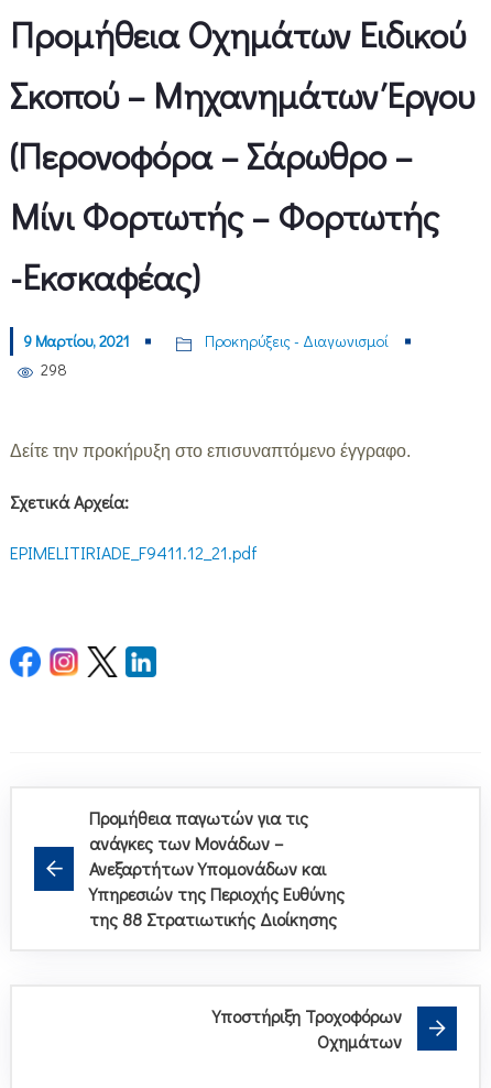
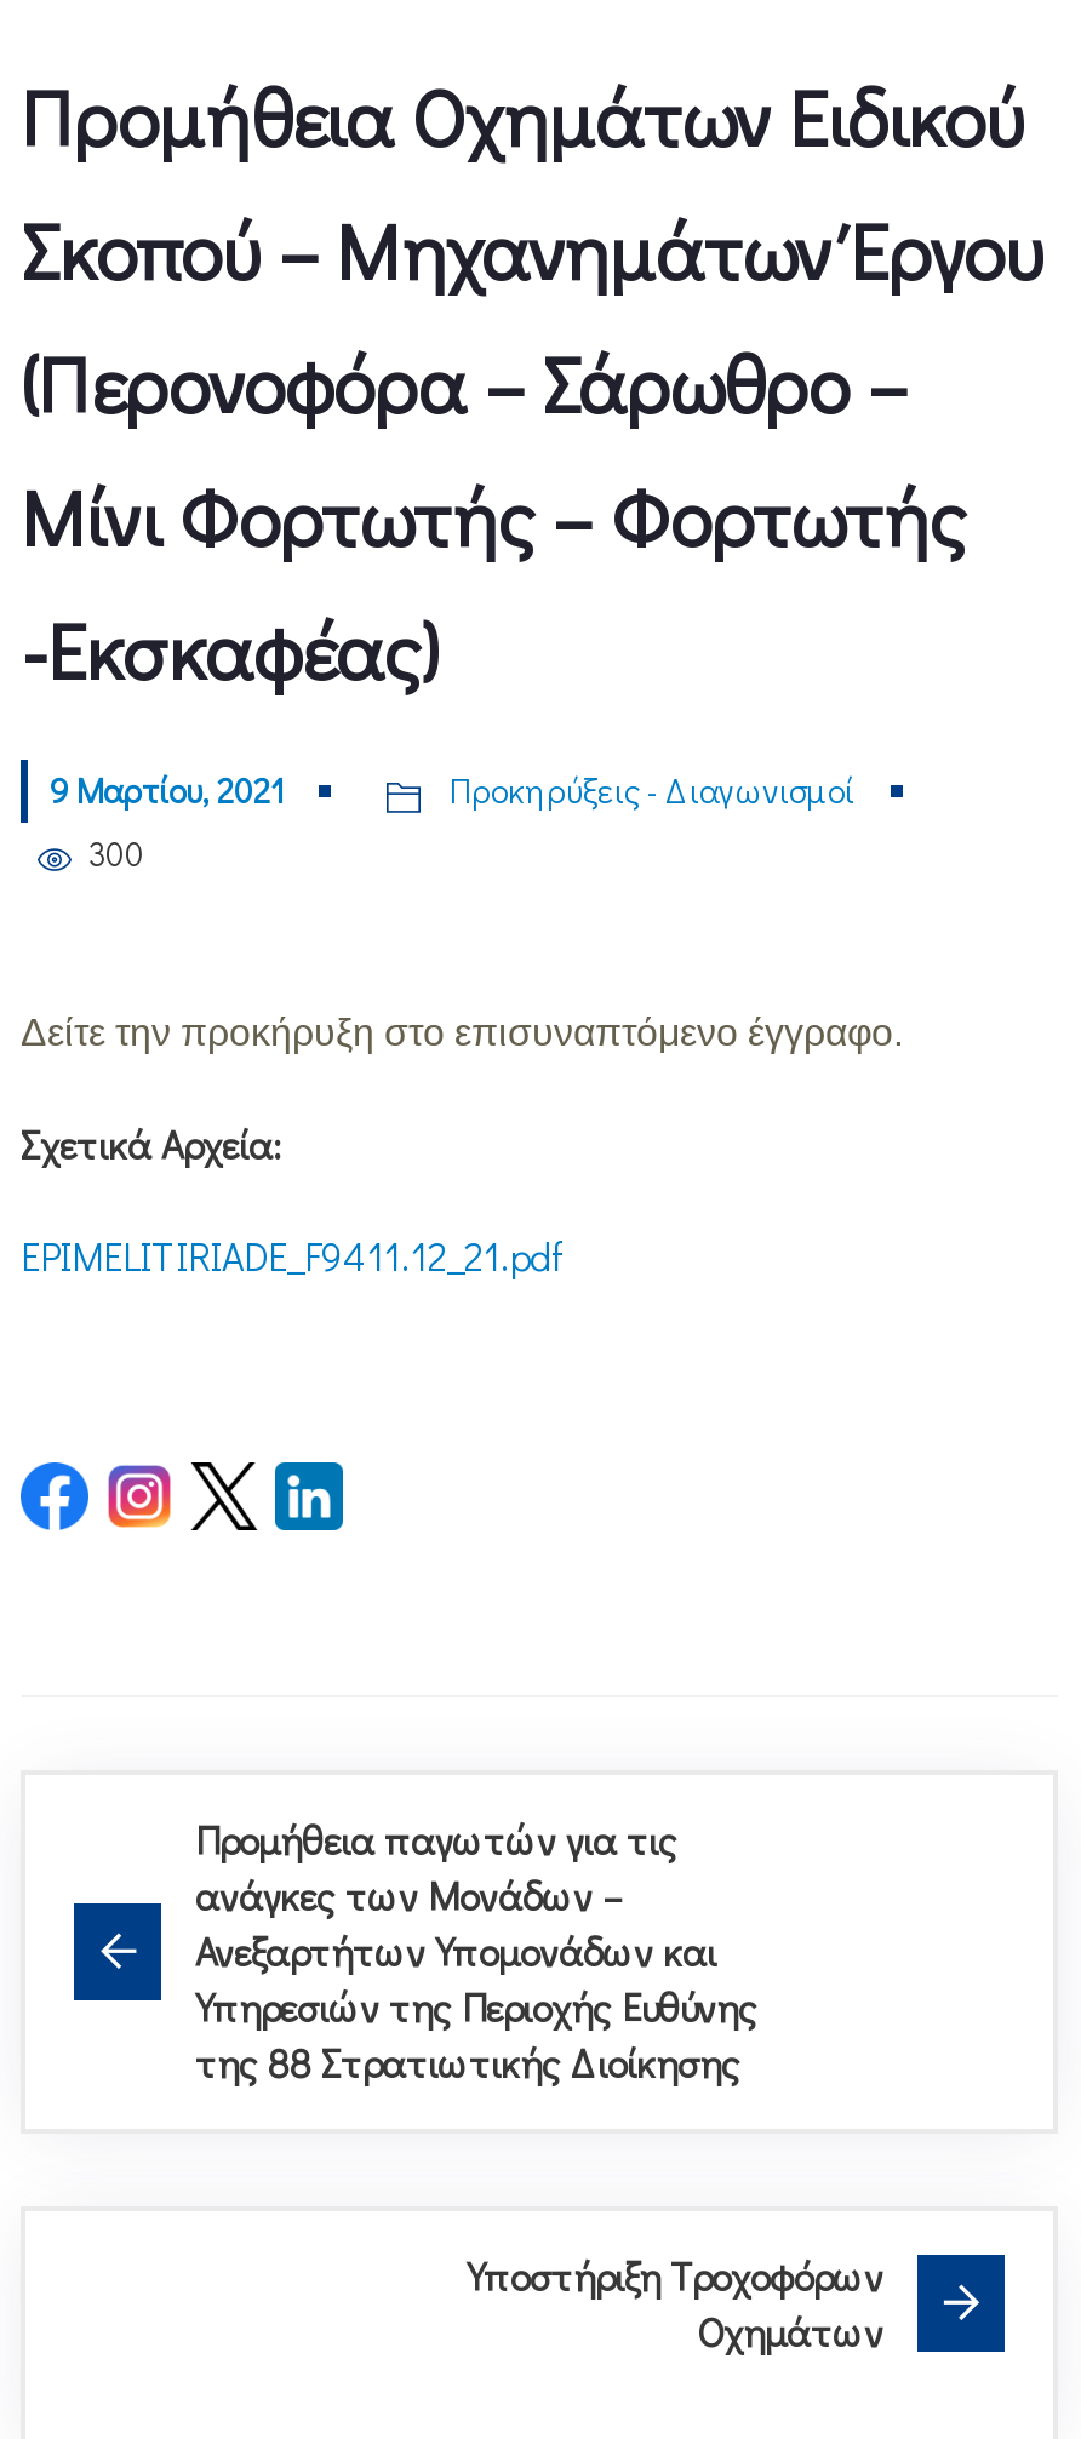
- 298
+ 300
